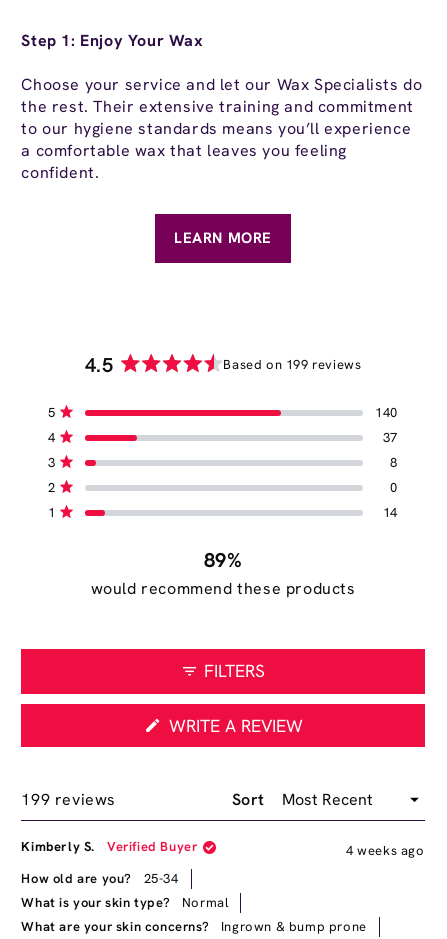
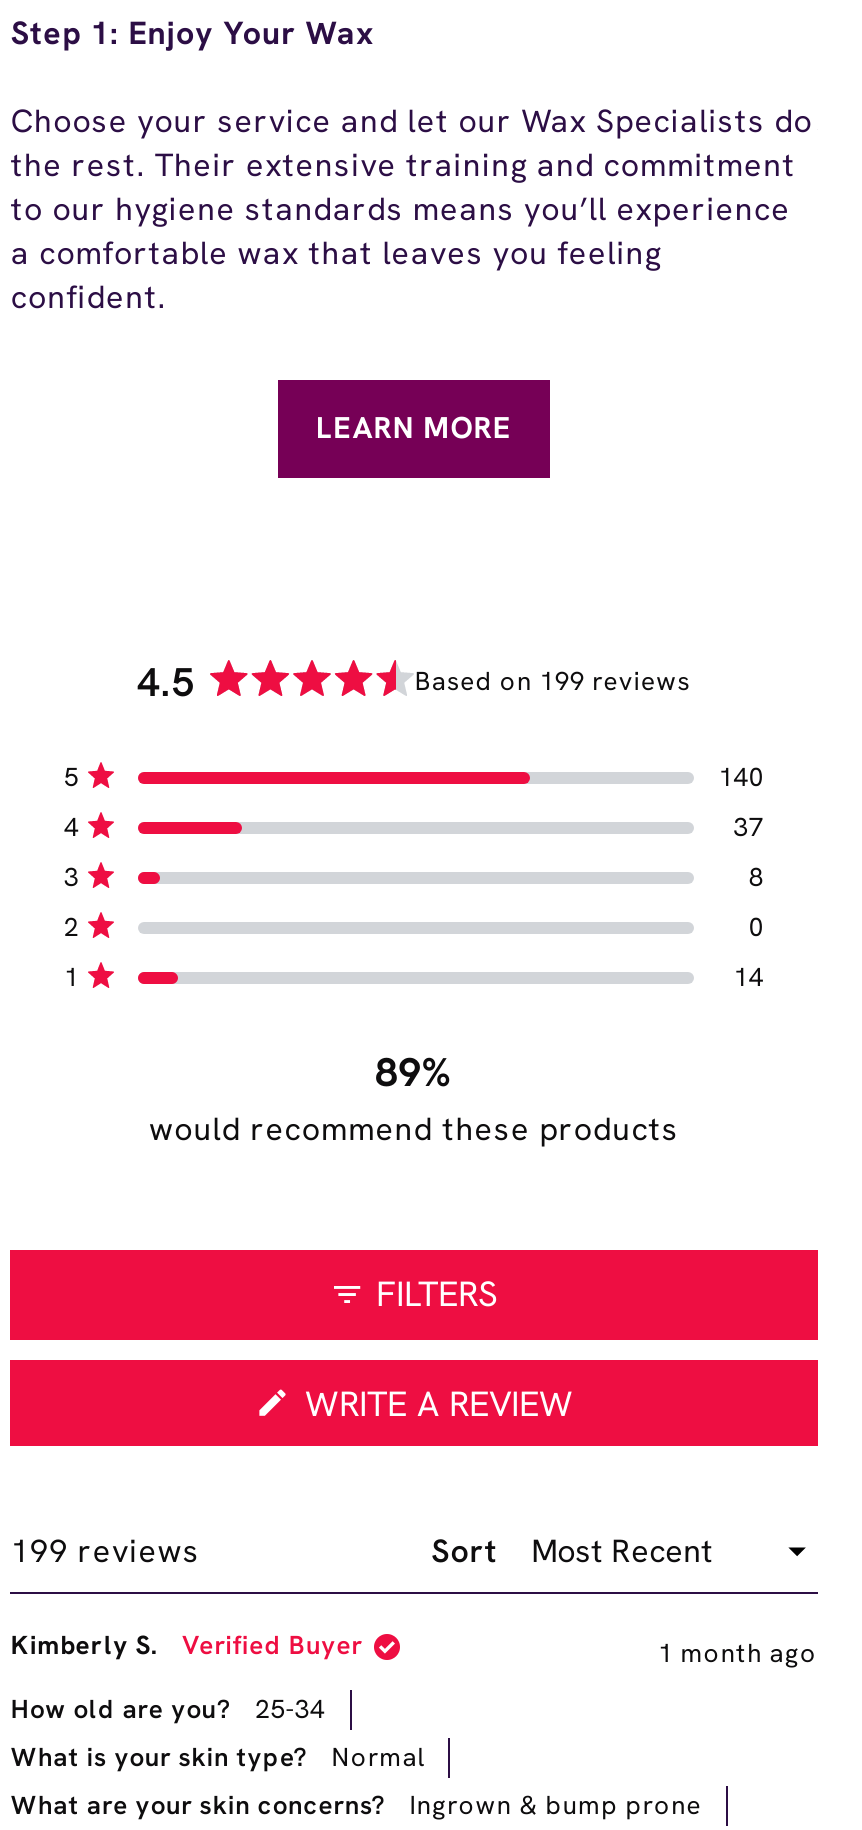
- 4 weeks ago
+ 1 month ago
